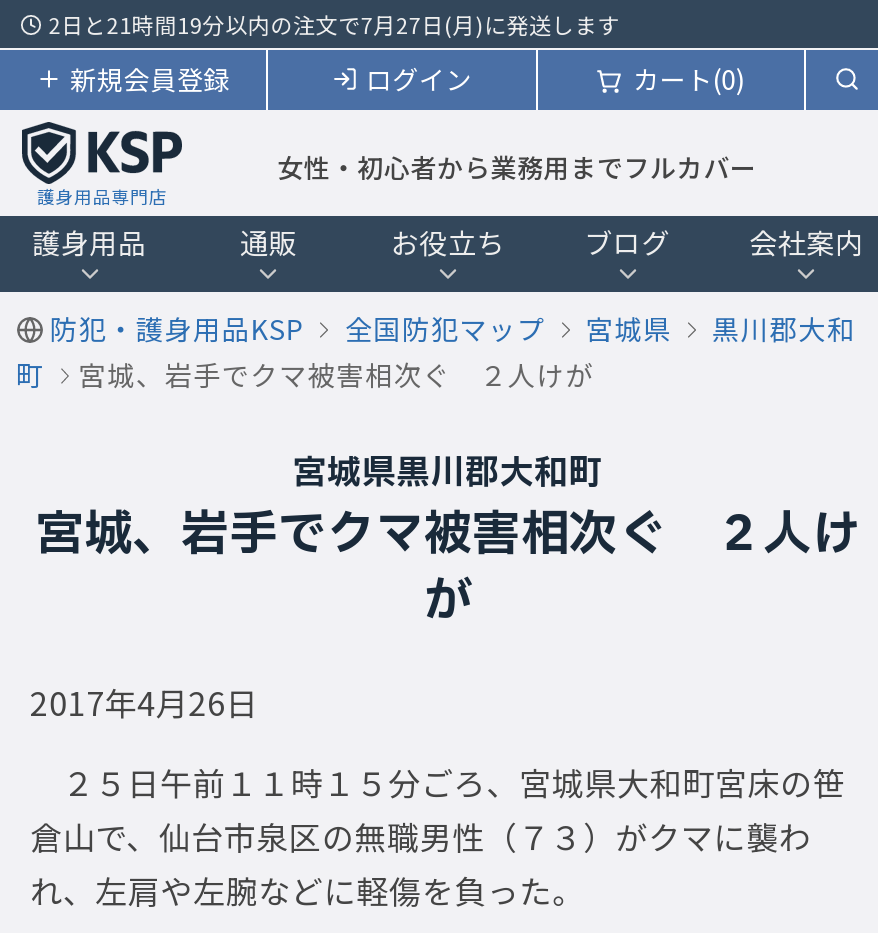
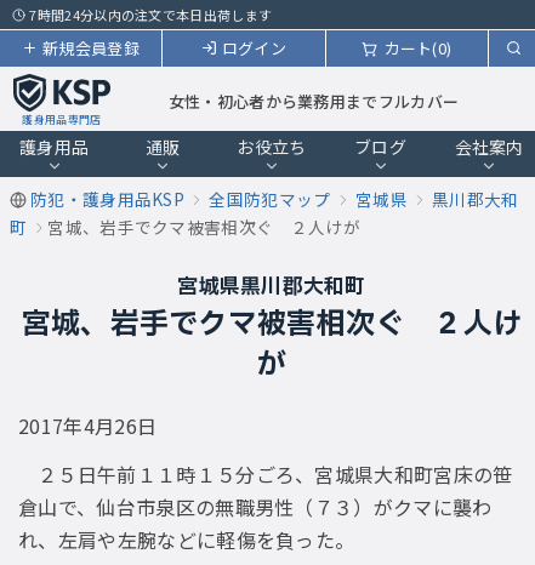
- 2日と21時間19分以内の注文で7月27日(月)に発送します
+ 7時間24分以内の注文で本日出荷します
